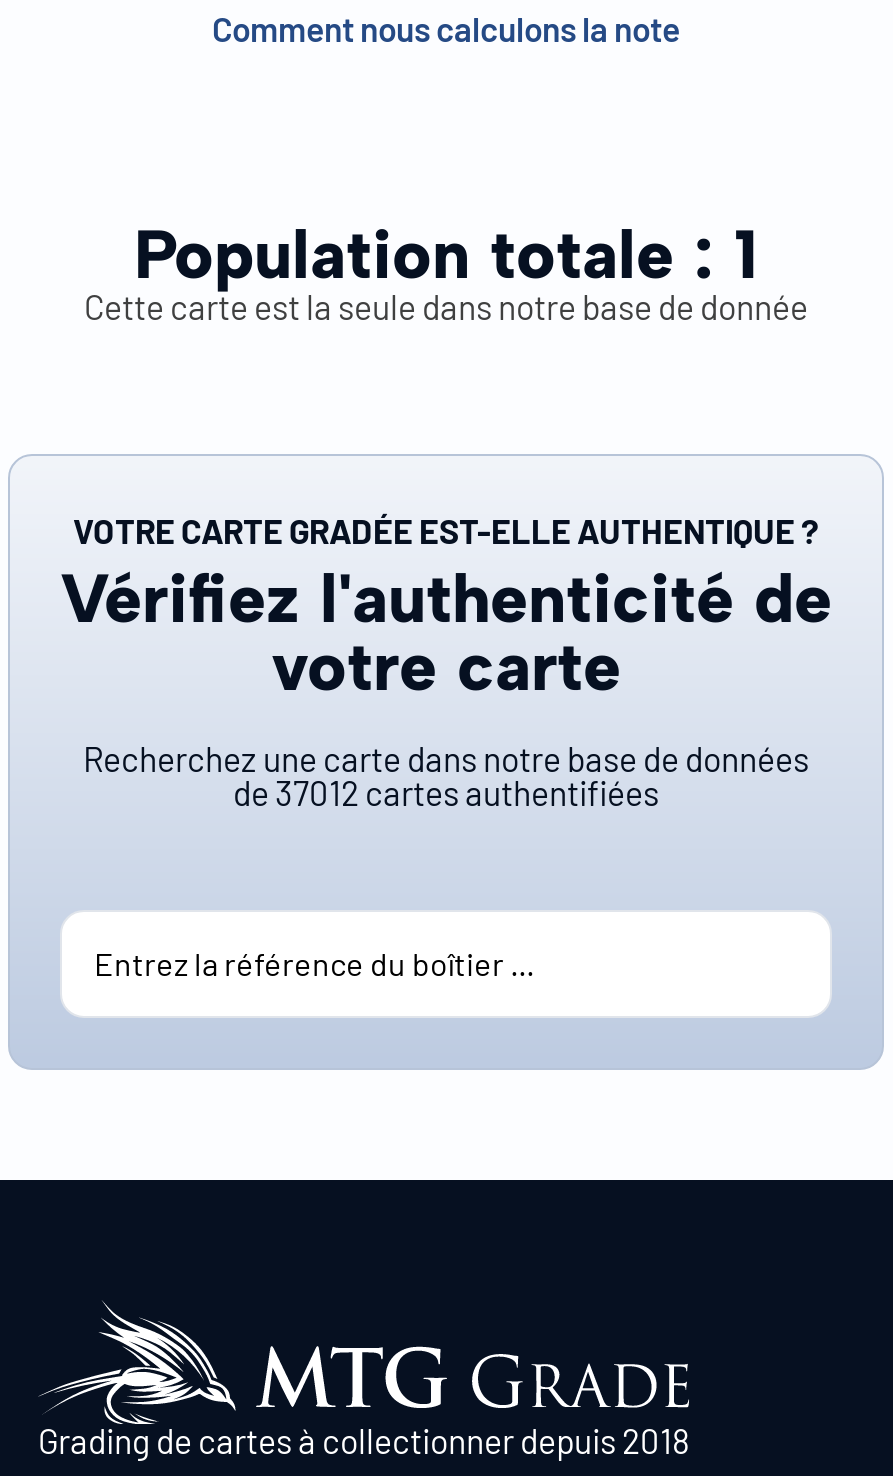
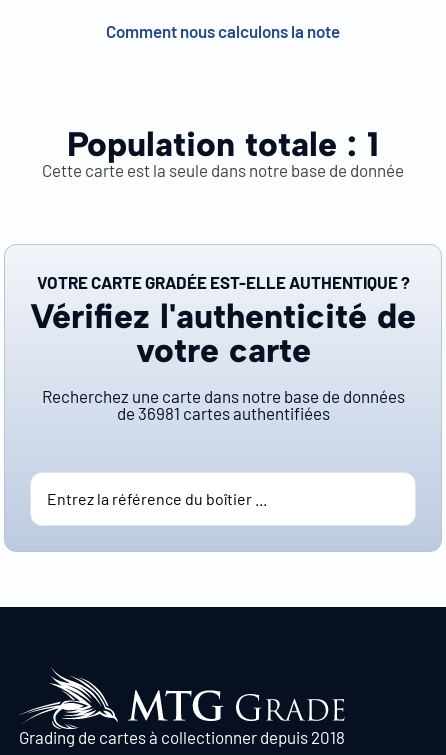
- de37012cartes authentifiées
+ de36981cartes authentifiées
